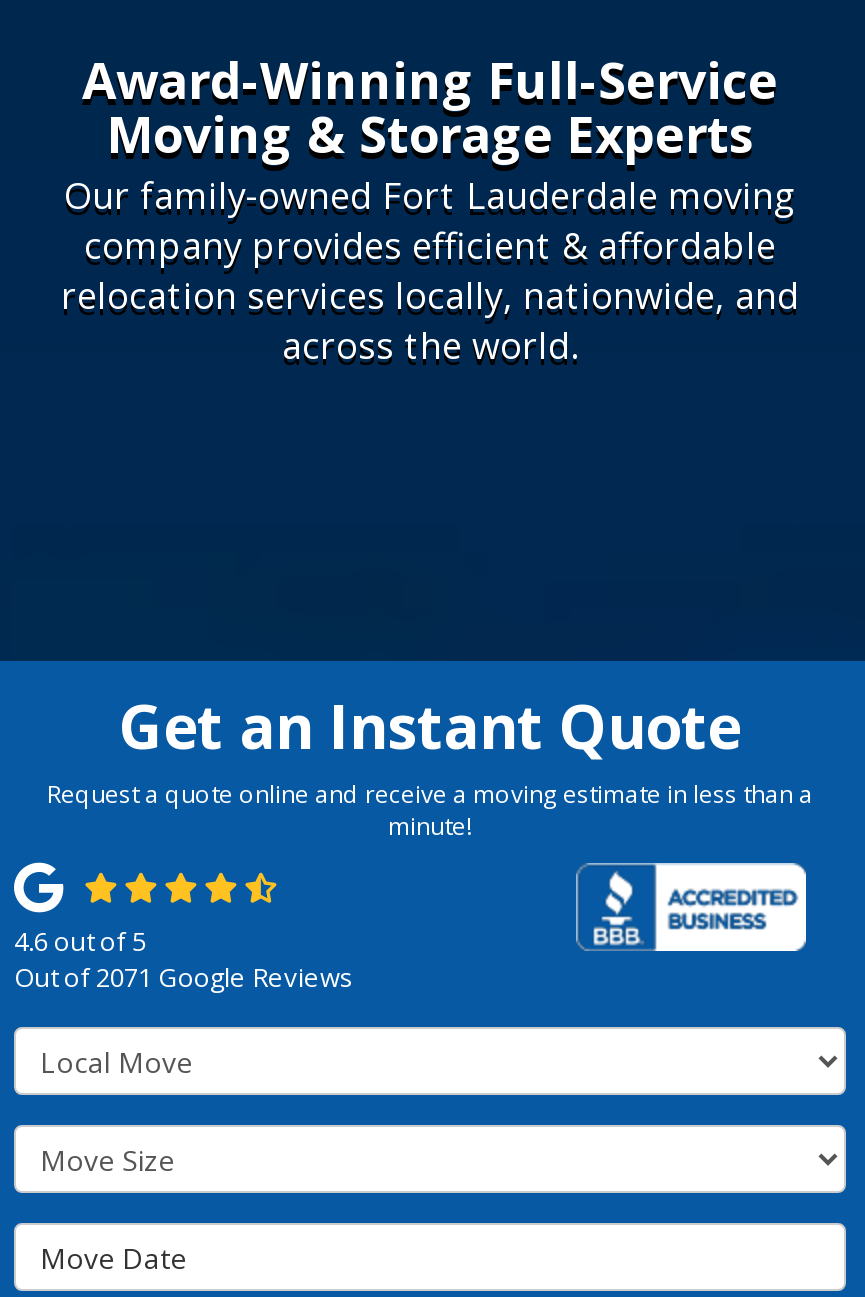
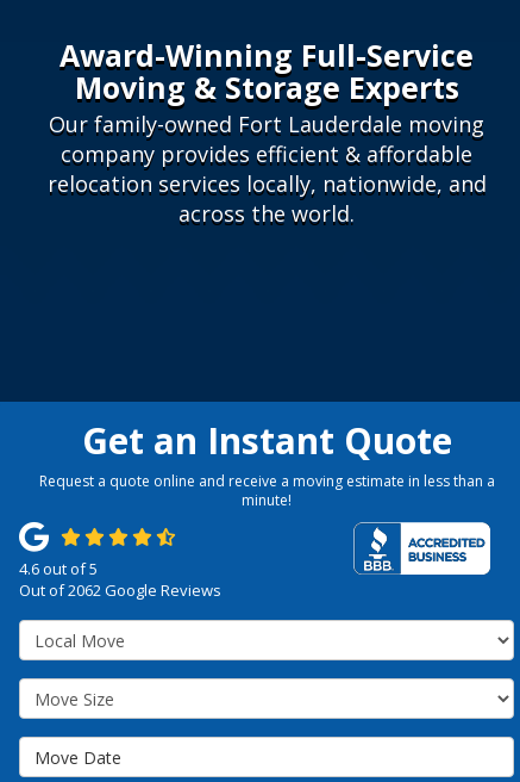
- Out of 2071 Google Reviews
+ Out of 2062 Google Reviews
